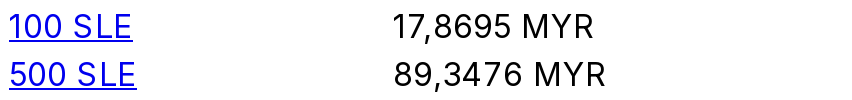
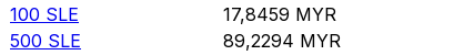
- 17,8695 MYR
+ 17,8459 MYR

- 89,3476 MYR
+ 89,2294 MYR
